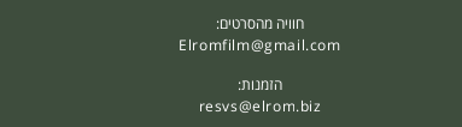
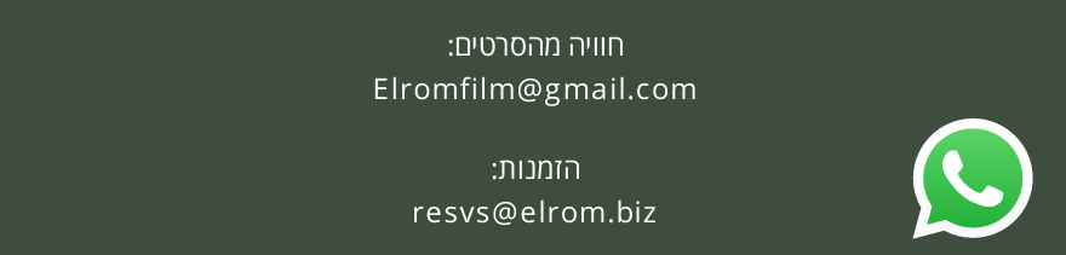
+ [image]
